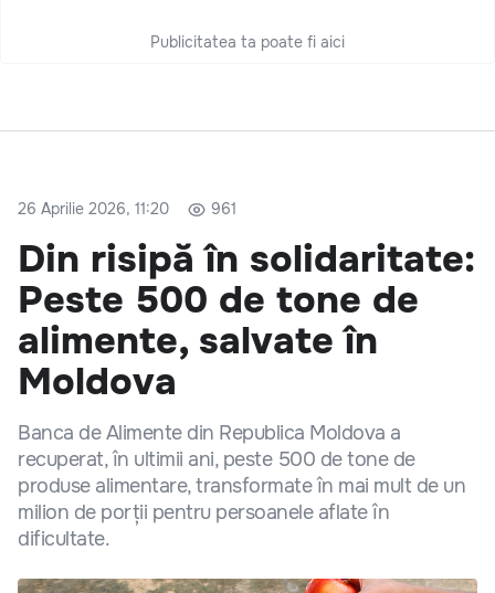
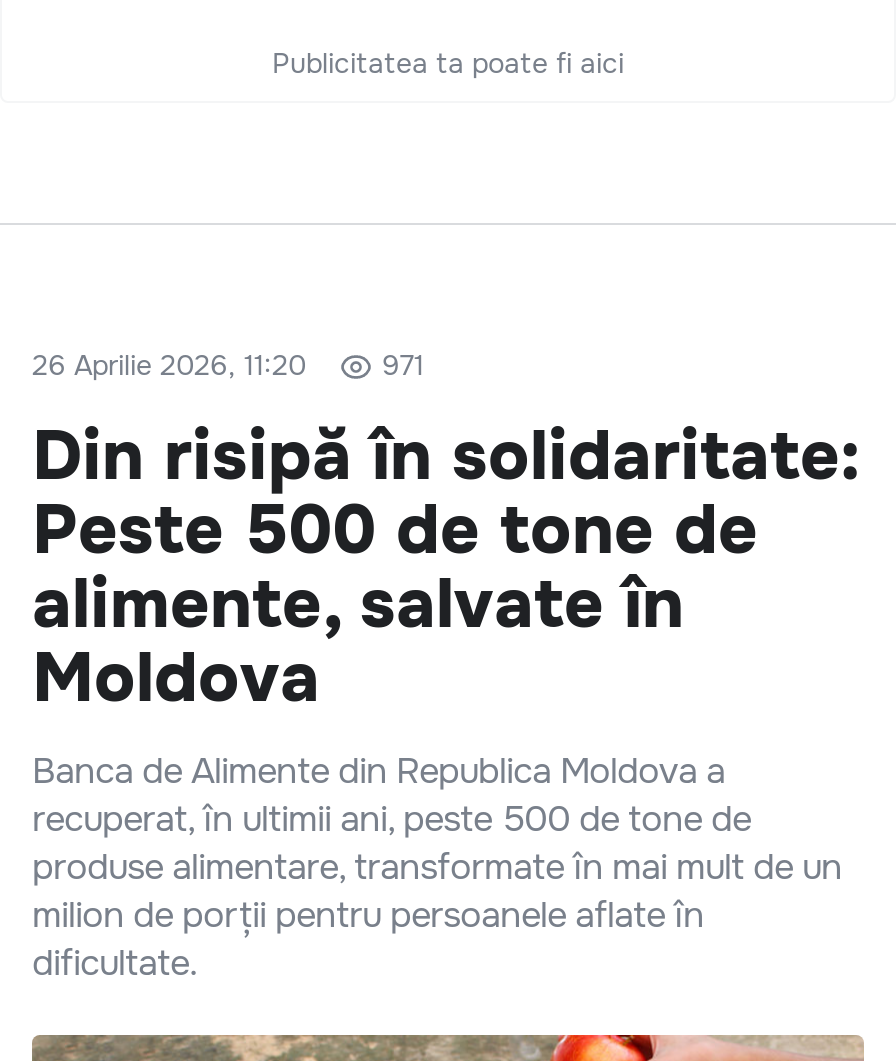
- 961
+ 971
